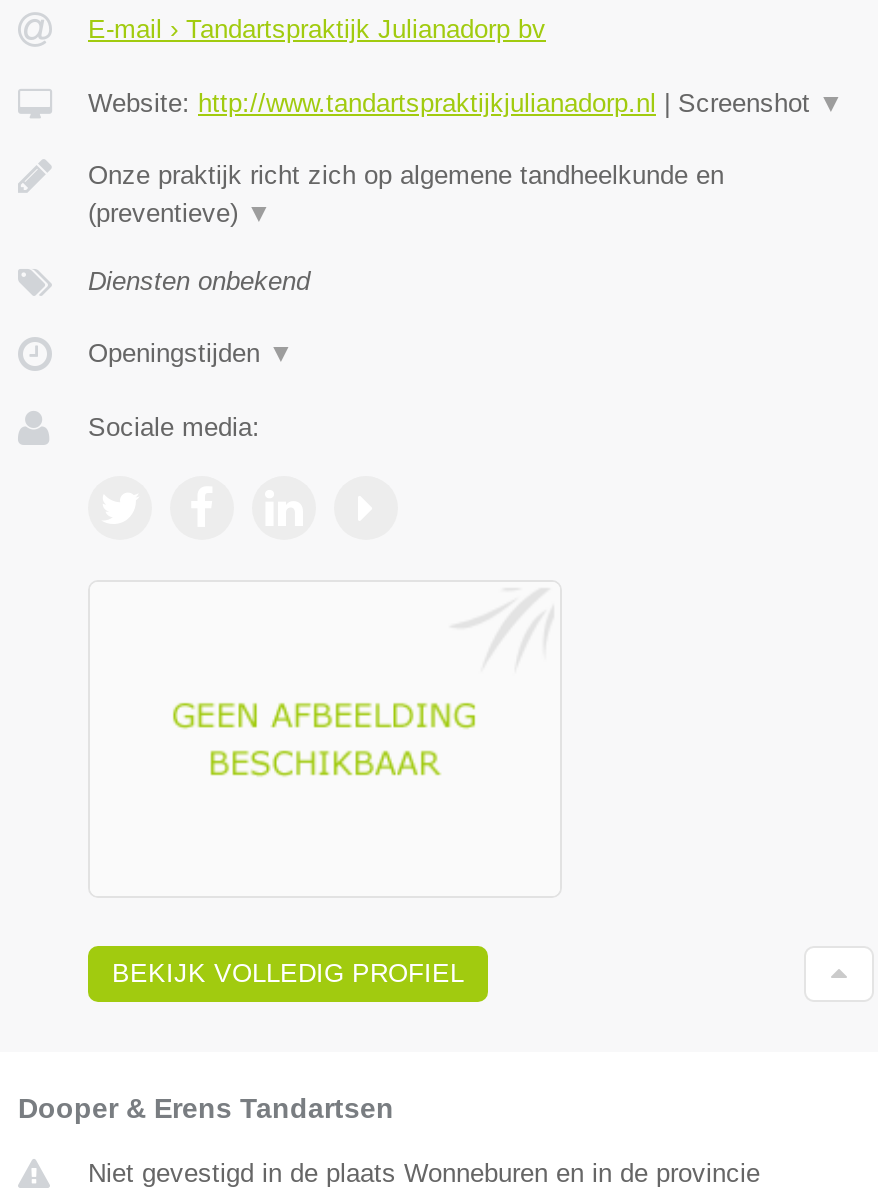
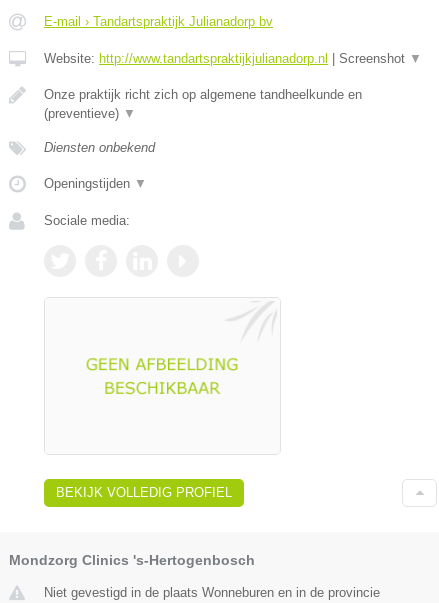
- Dooper & Erens Tandartsen
+ Mondzorg Clinics 's-Hertogenbosch
